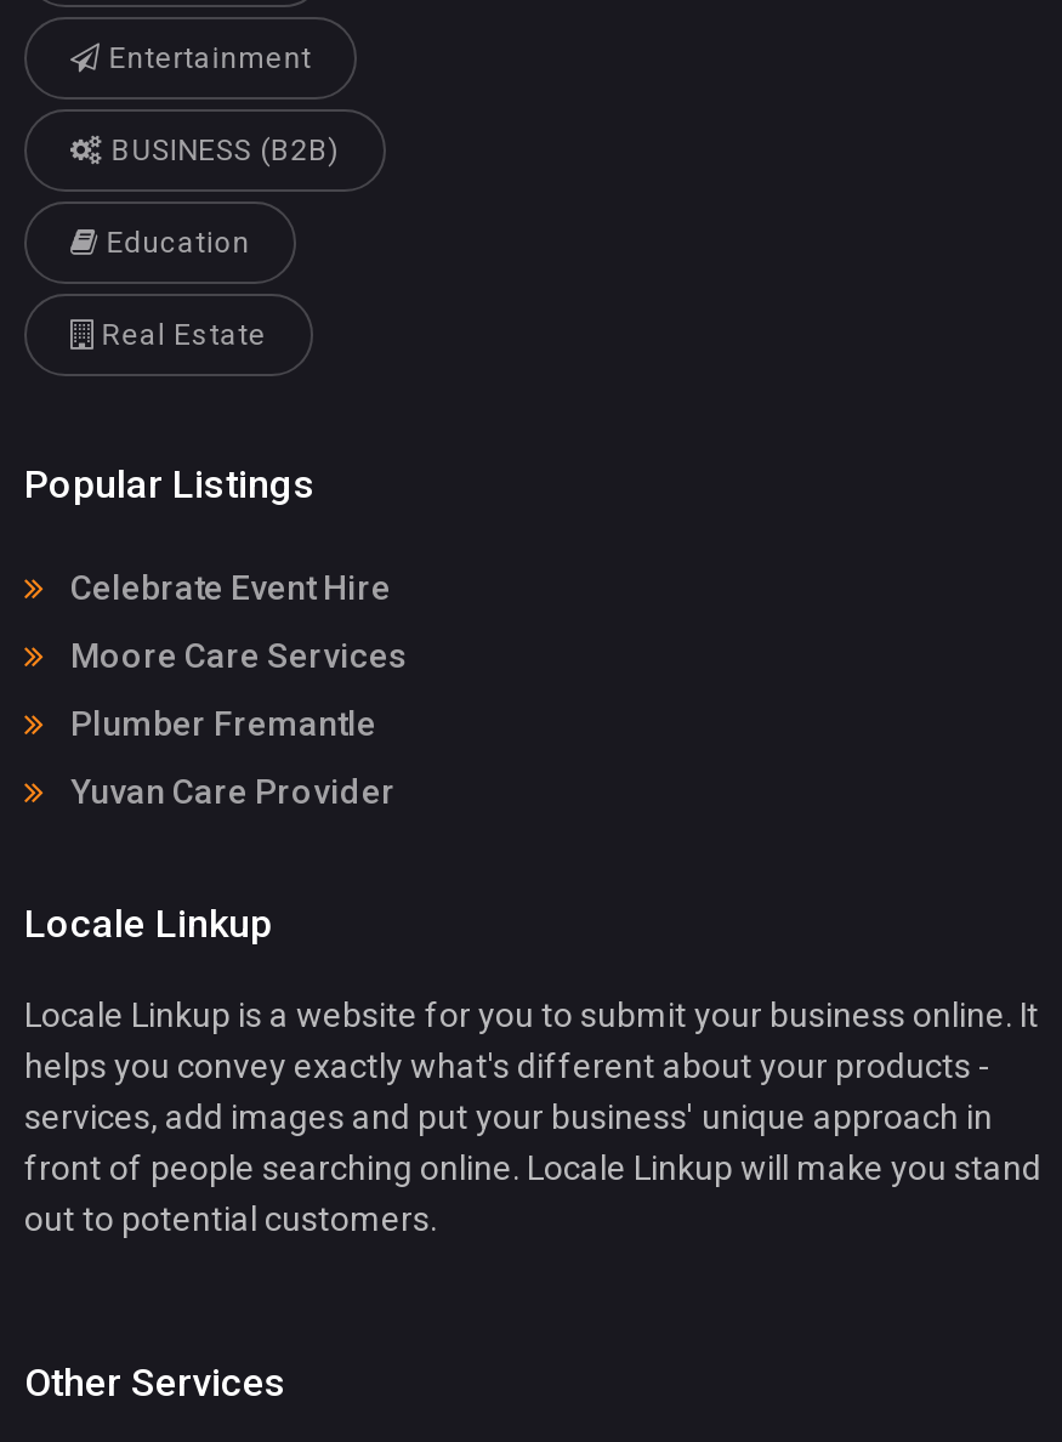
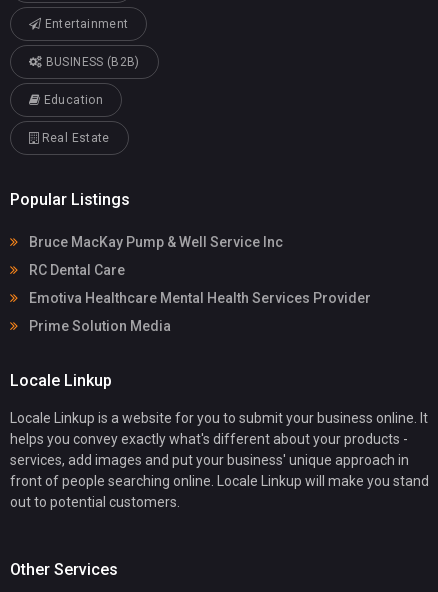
- Celebrate Event Hire
+ Bruce MacKay Pump & Well Service Inc

- Moore Care Services
+ RC Dental Care

- Plumber Fremantle
+ Emotiva Healthcare Mental Health Services Provider

- Yuvan Care Provider
+ Prime Solution Media
